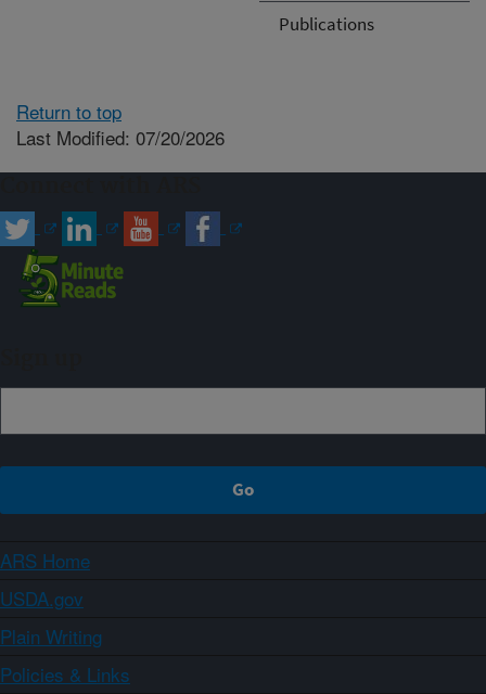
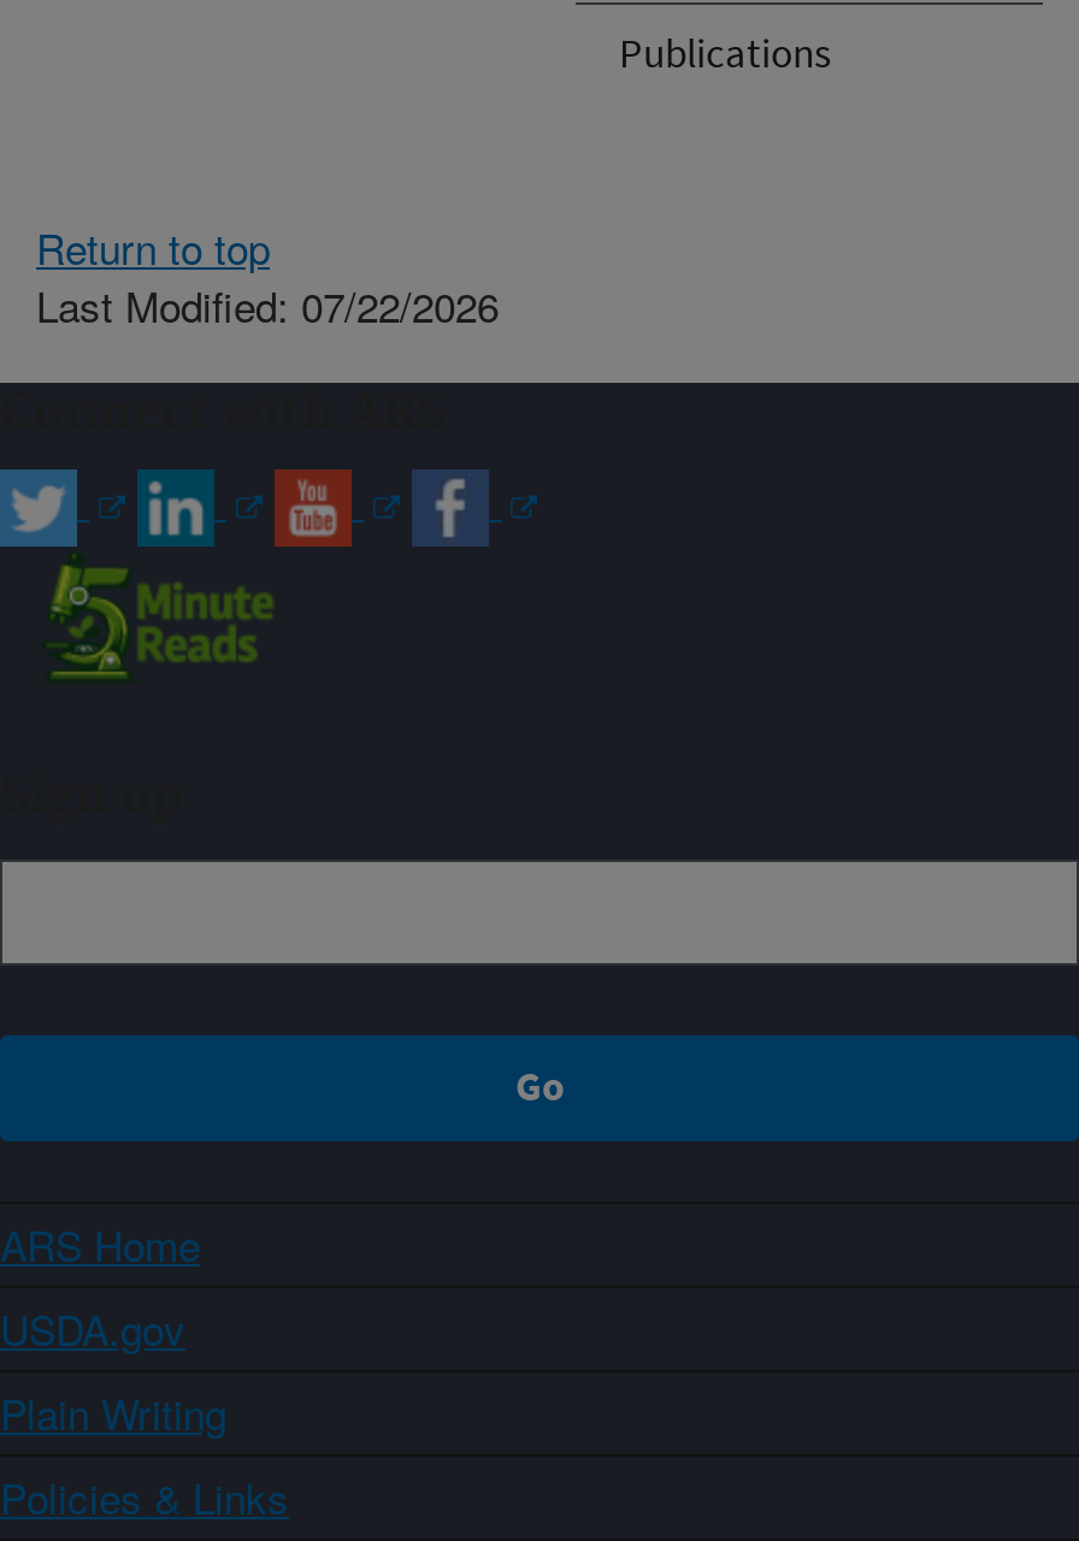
- Last Modified: 07/20/2026
+ Last Modified: 07/22/2026
